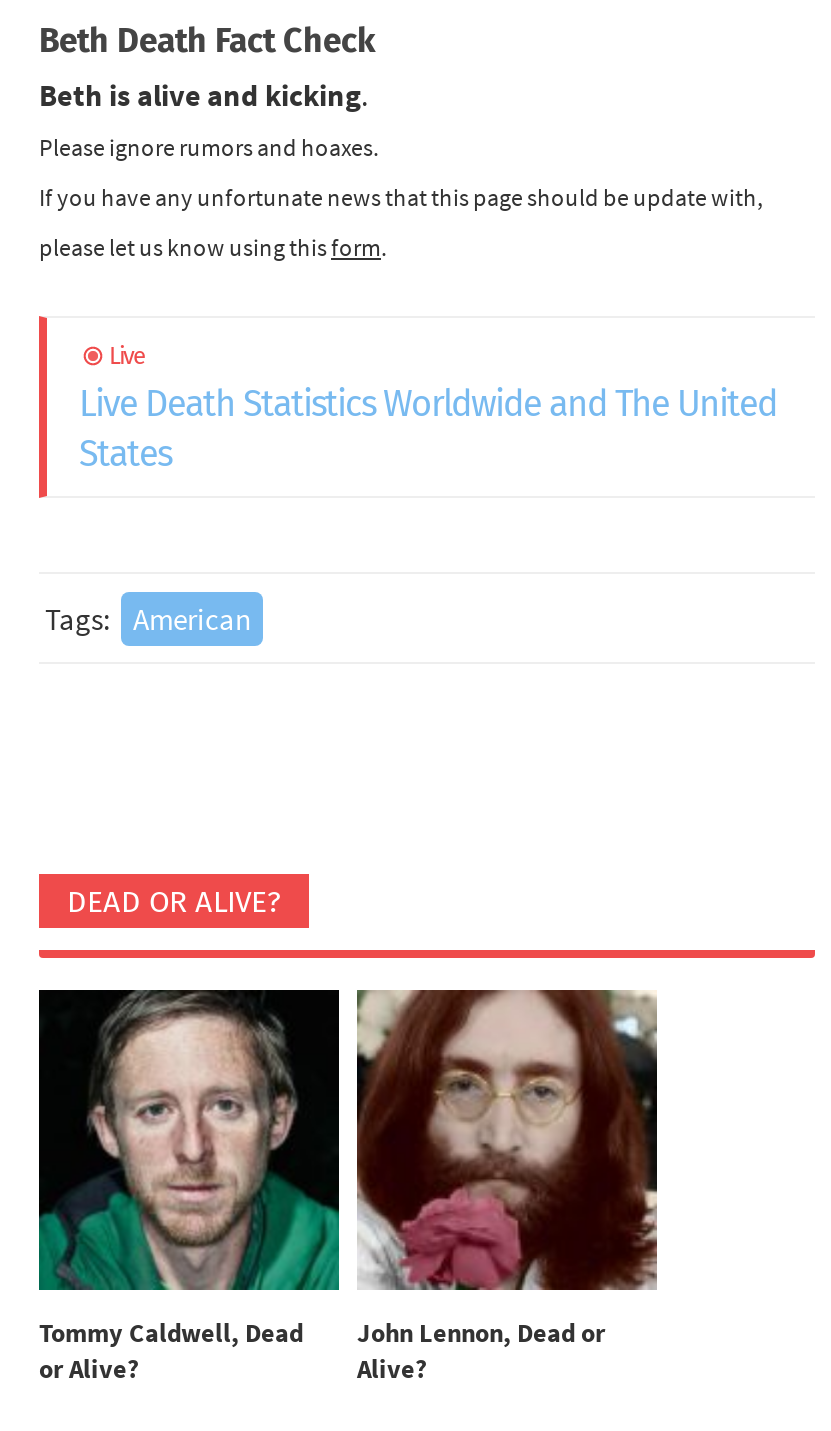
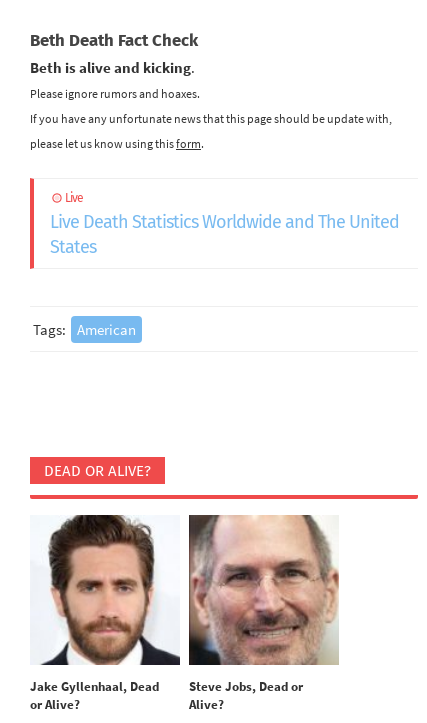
- [image]
- Tommy Caldwell, Dead
+ [image]
+ Jake Gyllenhaal, Dead

- [image]
- John Lennon, Dead or
+ [image]
+ Steve Jobs, Dead or
